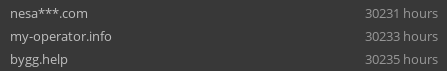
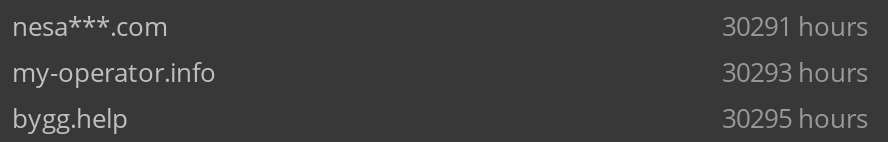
- 30231 hours
+ 30291 hours

- 30233 hours
+ 30293 hours

- 30235 hours
+ 30295 hours
